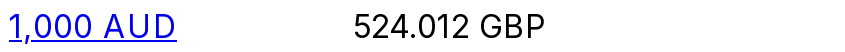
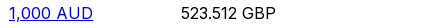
- 524.012 GBP
+ 523.512 GBP
